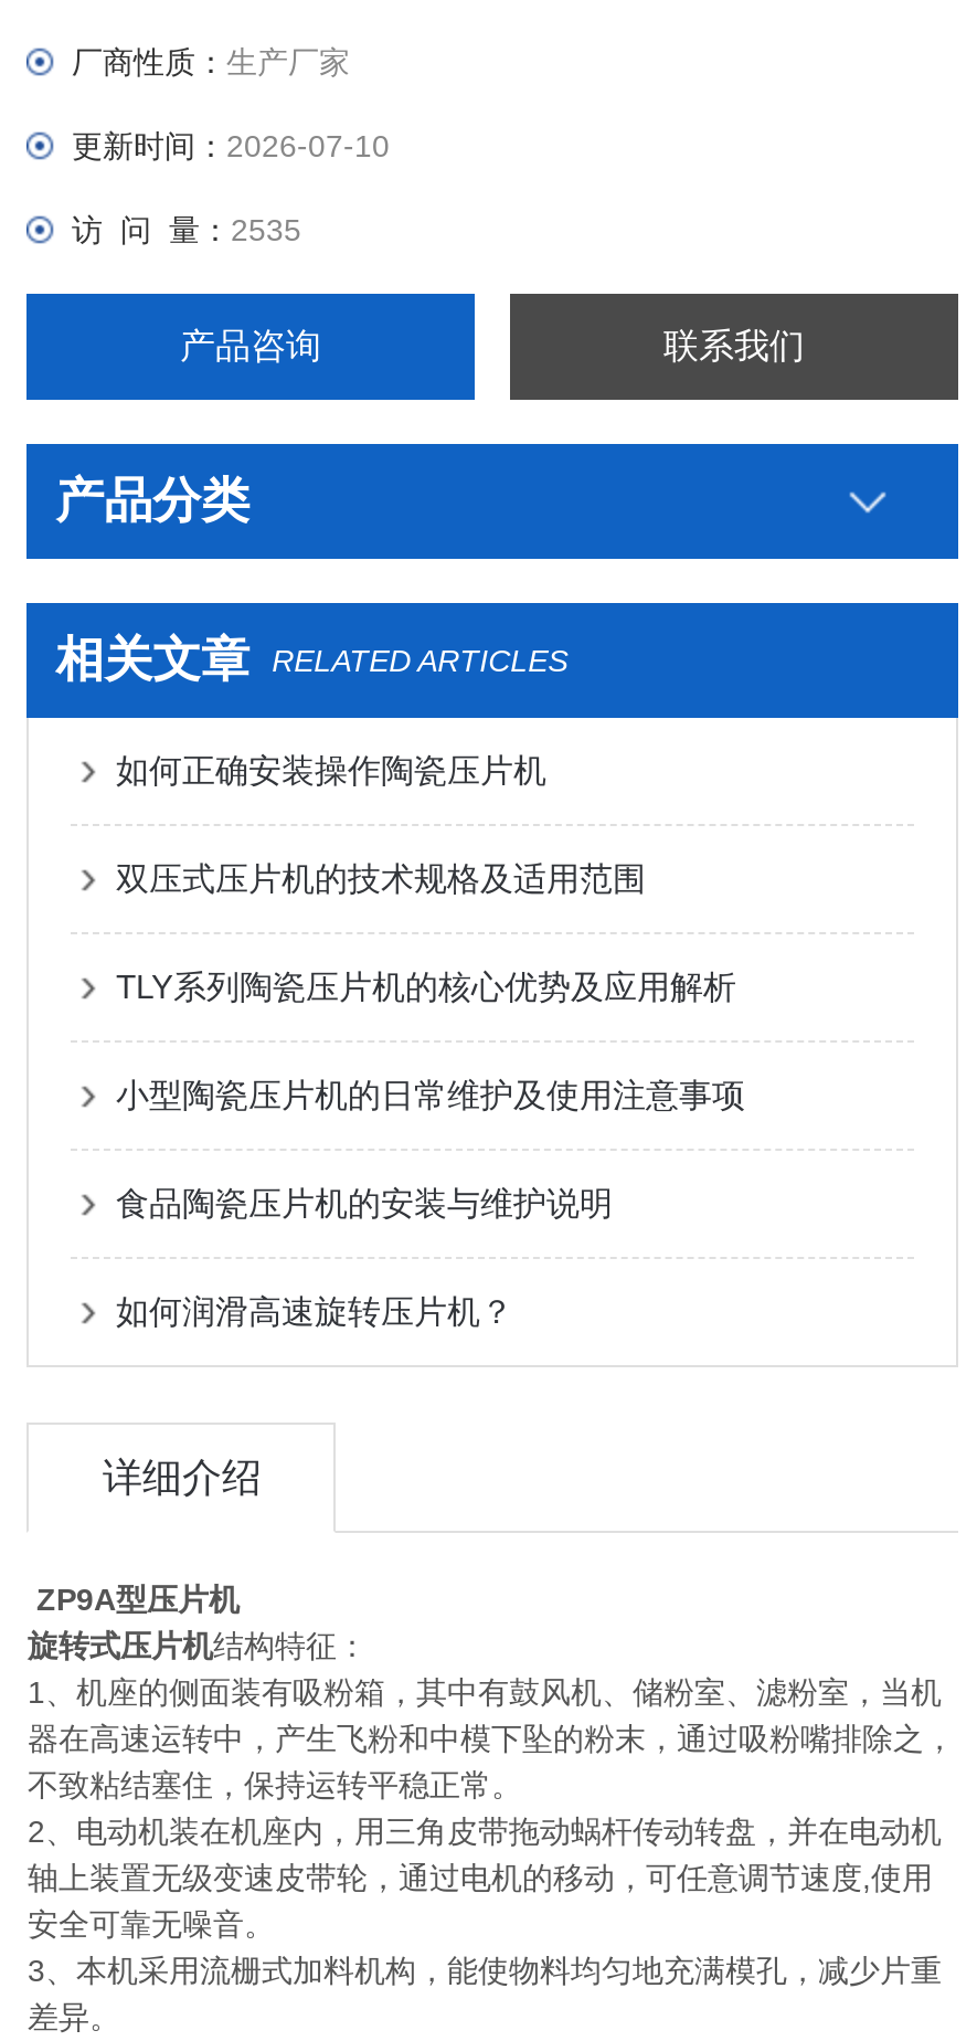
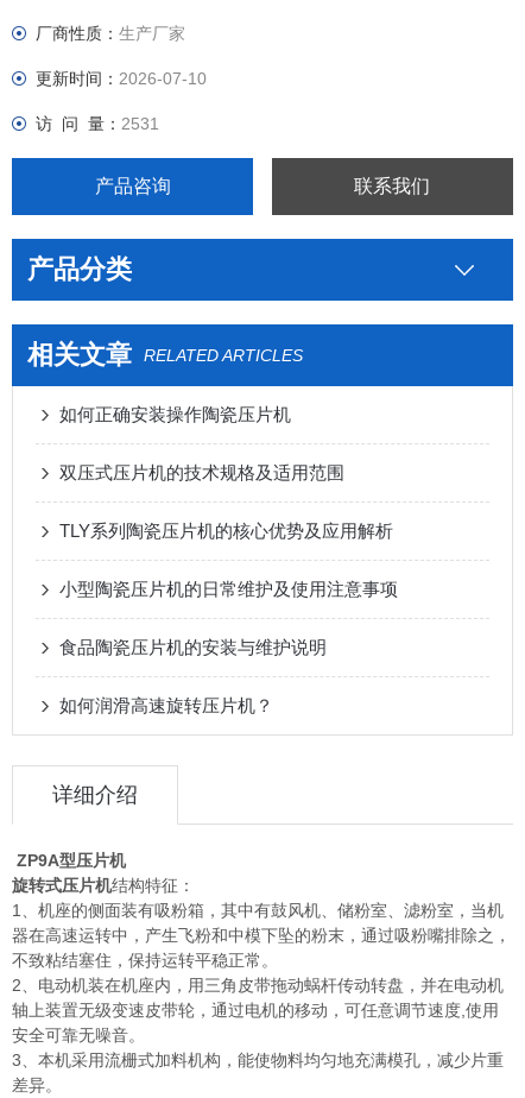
- 访 问 量：2535
+ 访 问 量：2531
